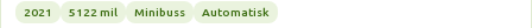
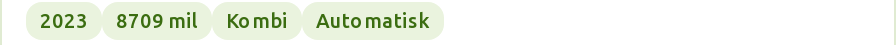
- 2021
- 5122 mil
- Minibuss
+ 2023
+ 8709 mil
+ Kombi
